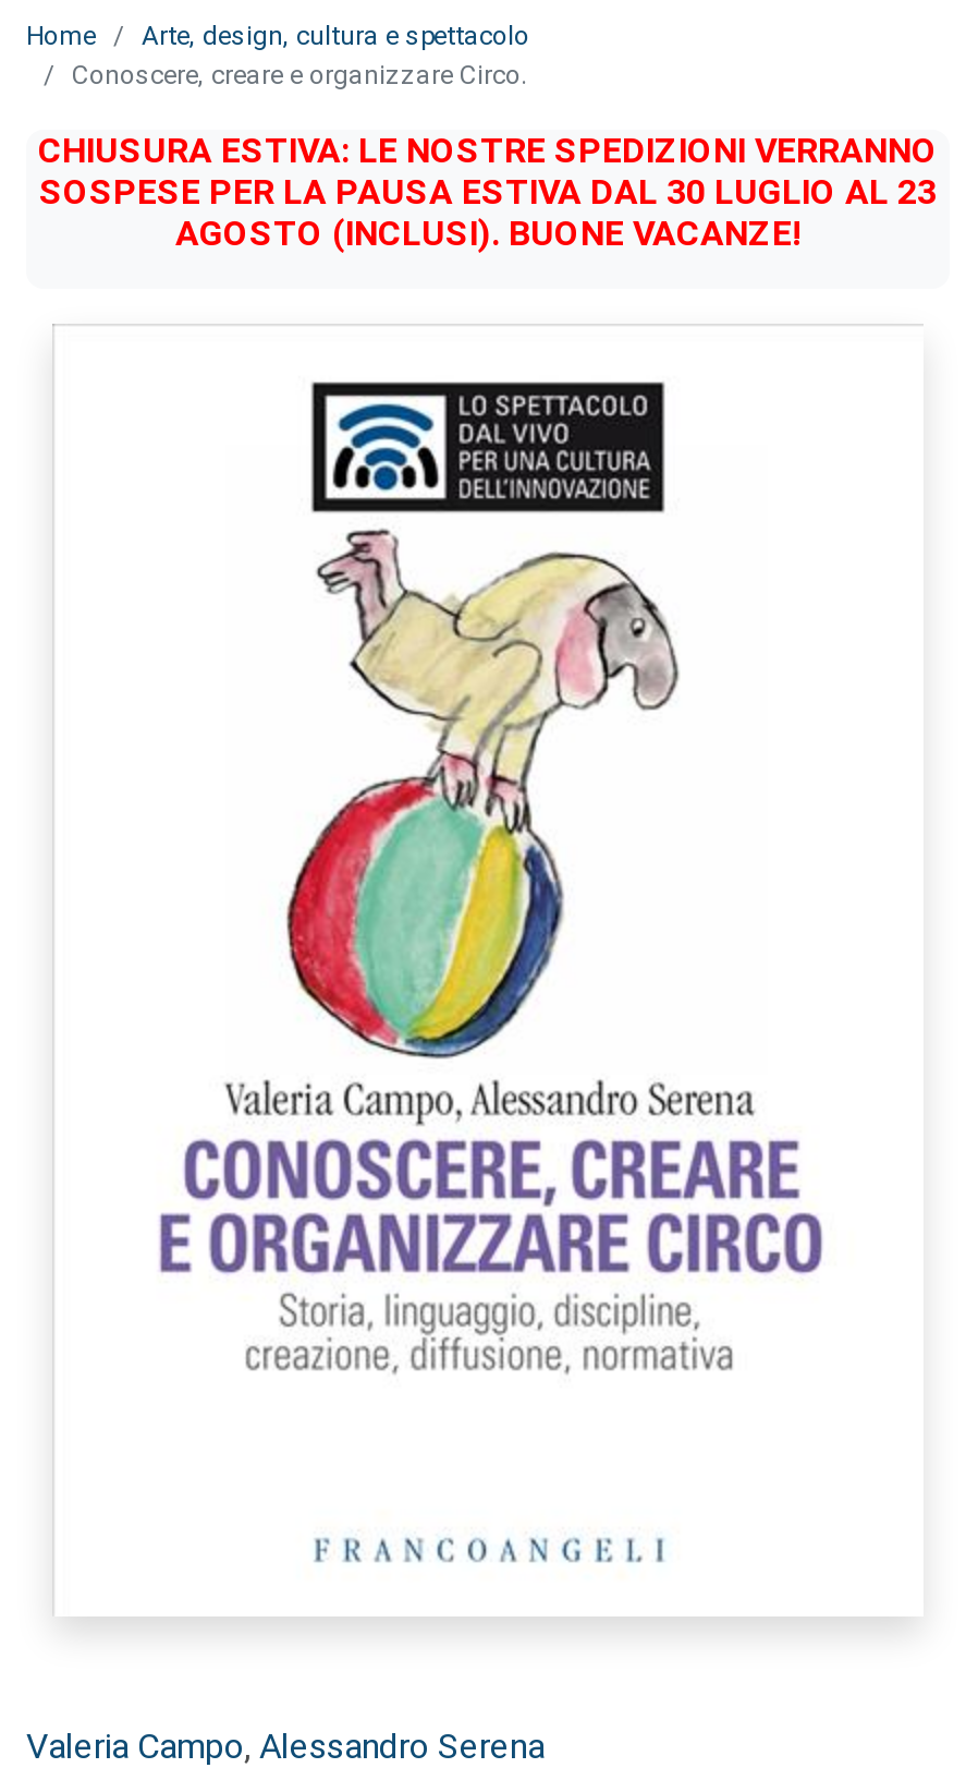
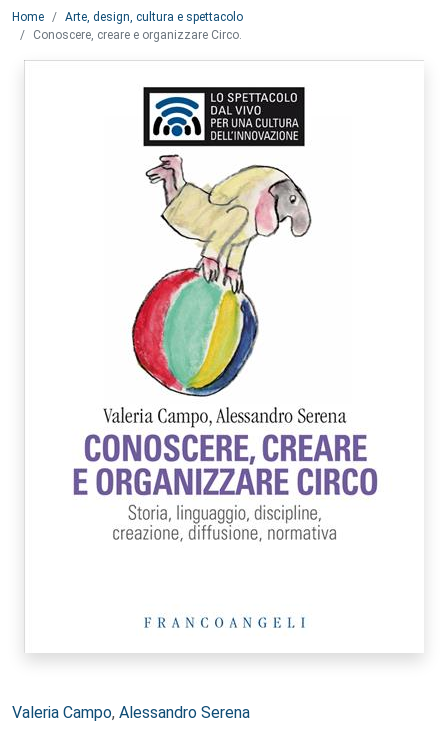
- CHIUSURA ESTIVA: LE NOSTRE SPEDIZIONI VERRANNO
- SOSPESE PER LA PAUSA ESTIVA DAL 30 LUGLIO AL 23
- AGOSTO (INCLUSI). BUONE VACANZE!
